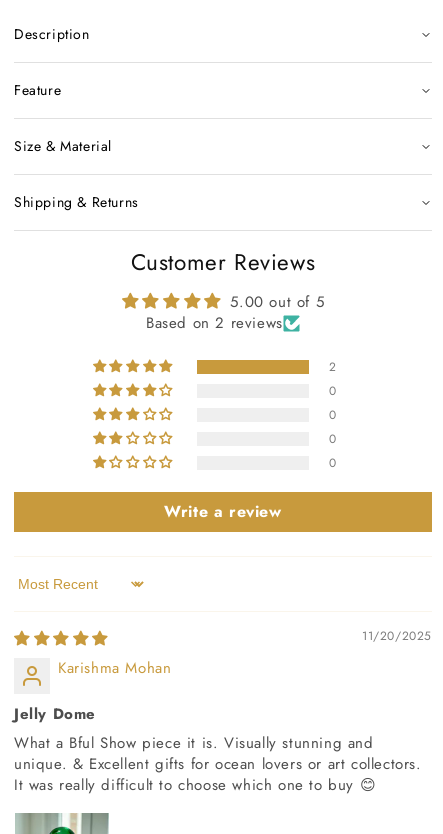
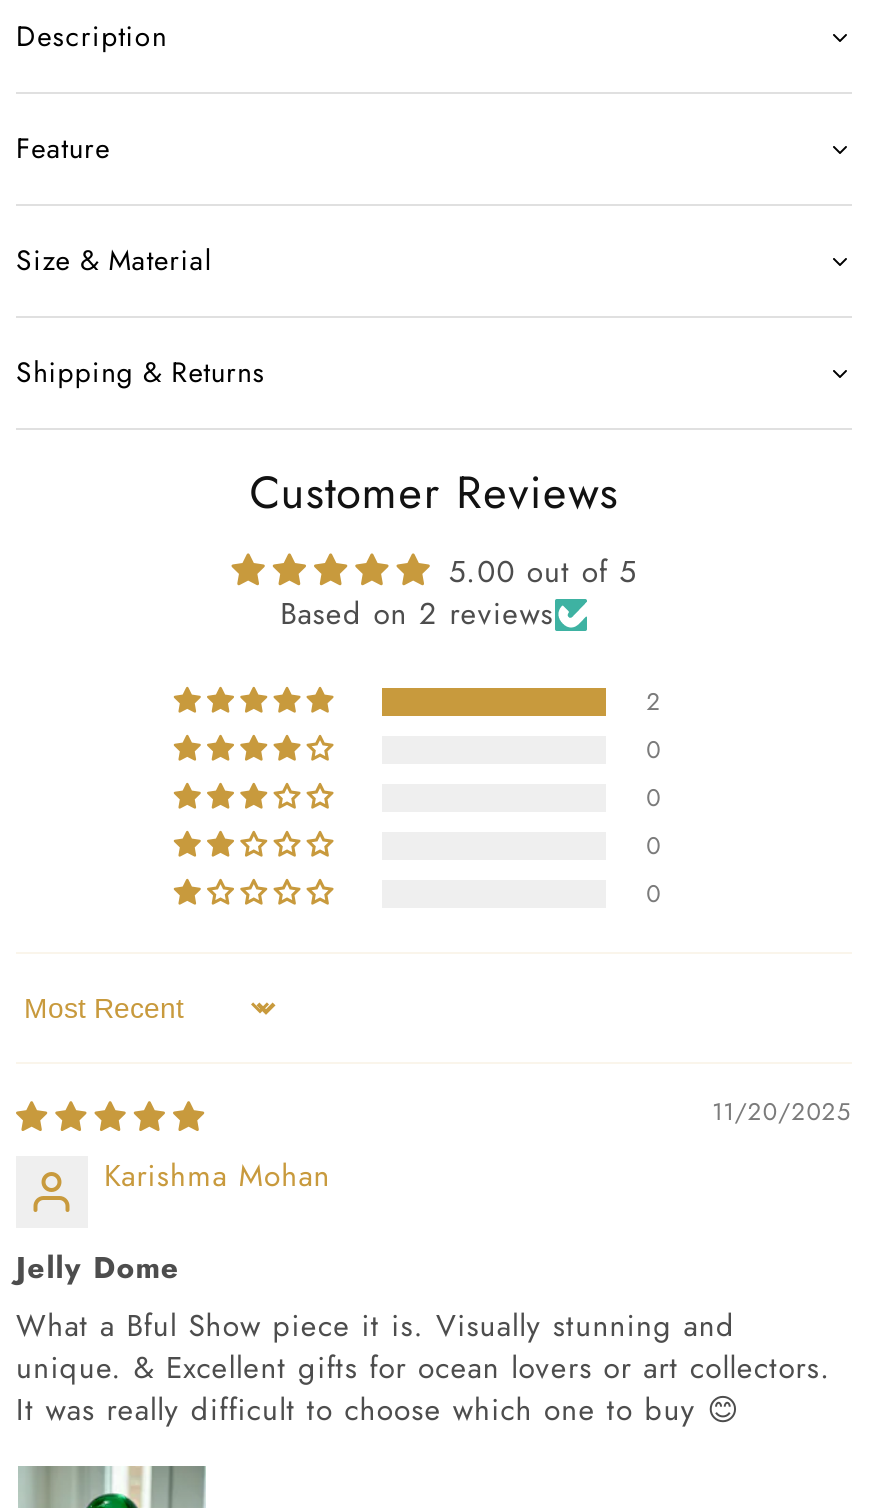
- Write a review
